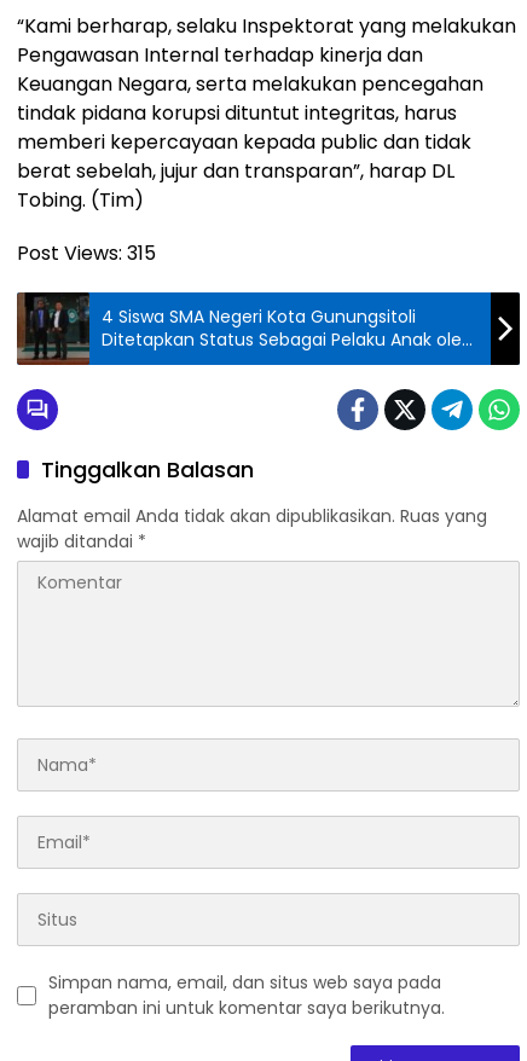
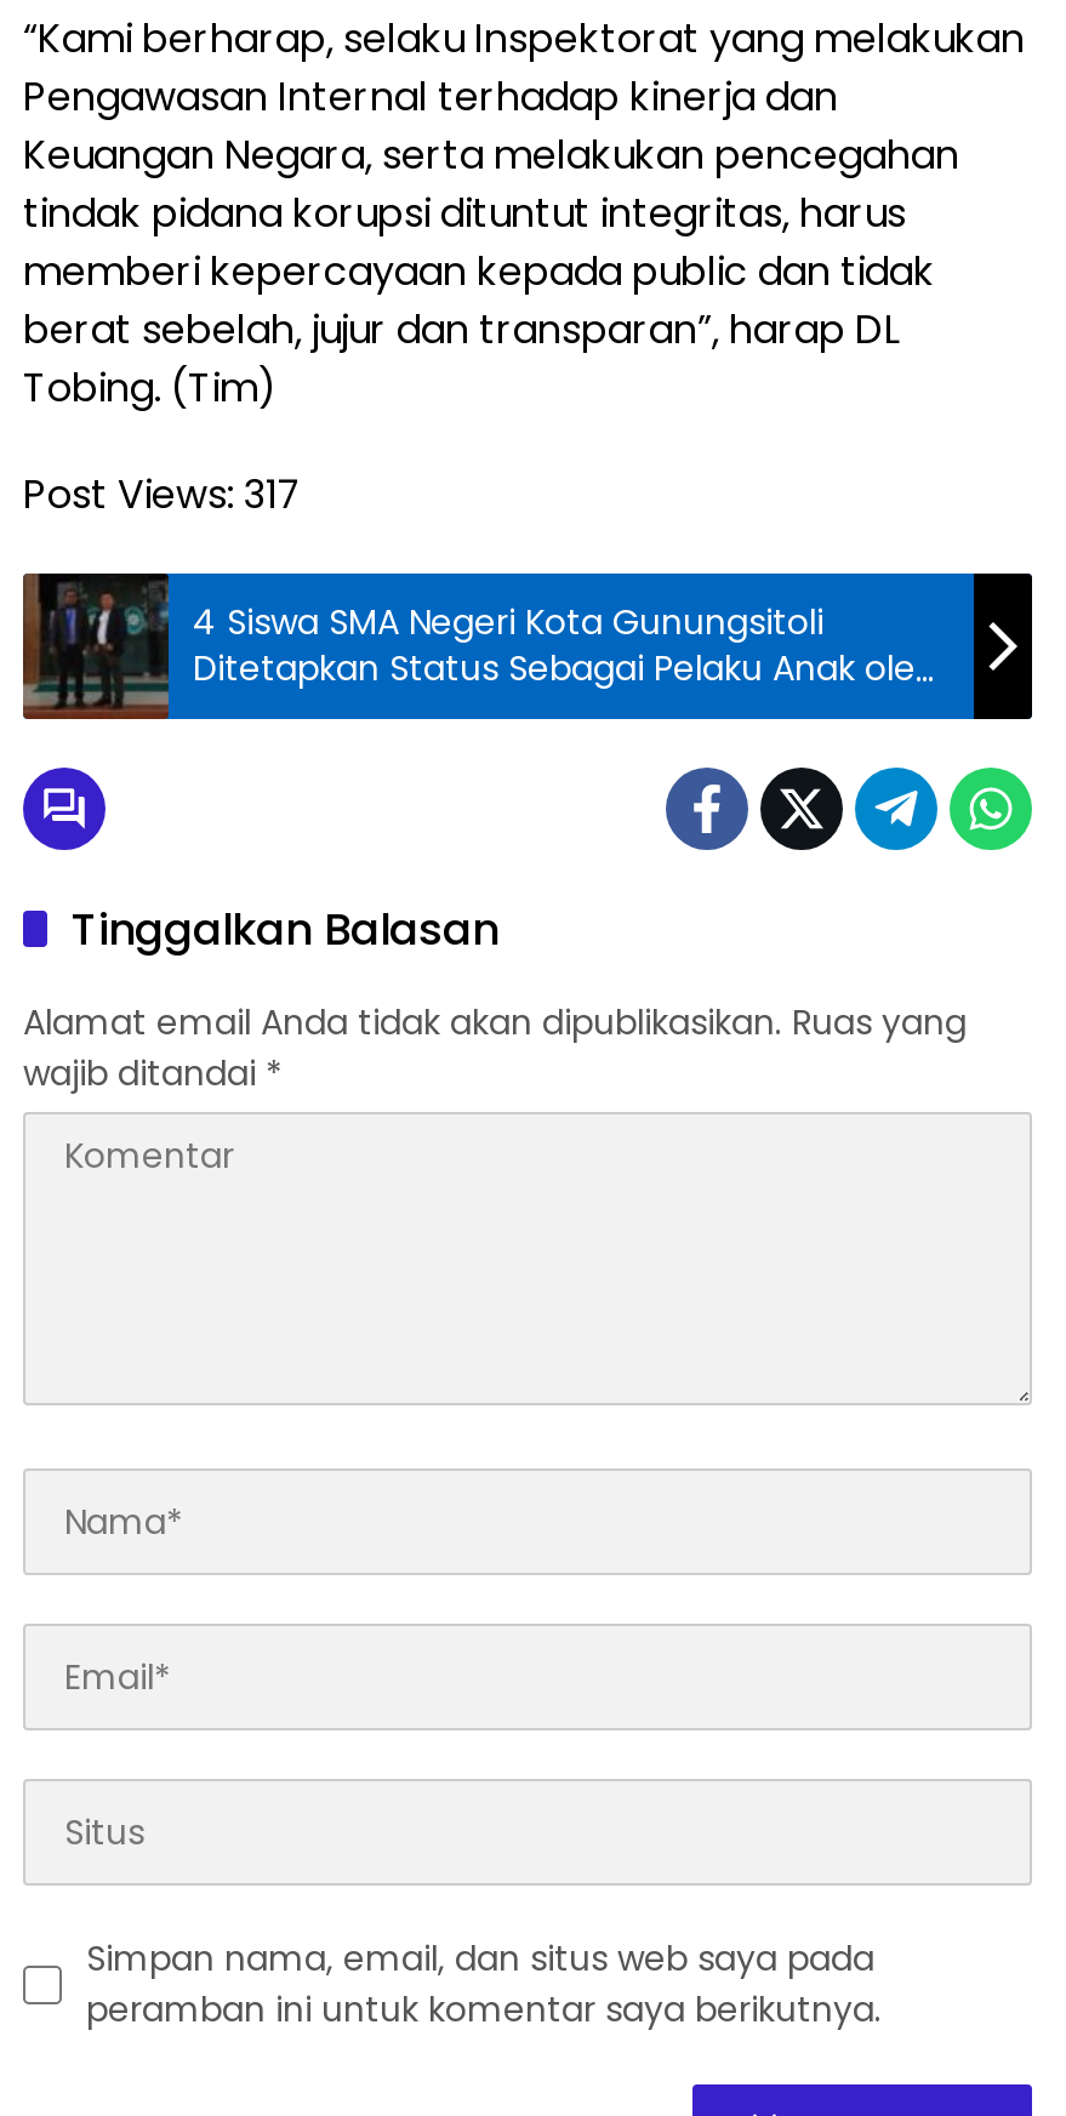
- Post Views: 315
+ Post Views: 317
